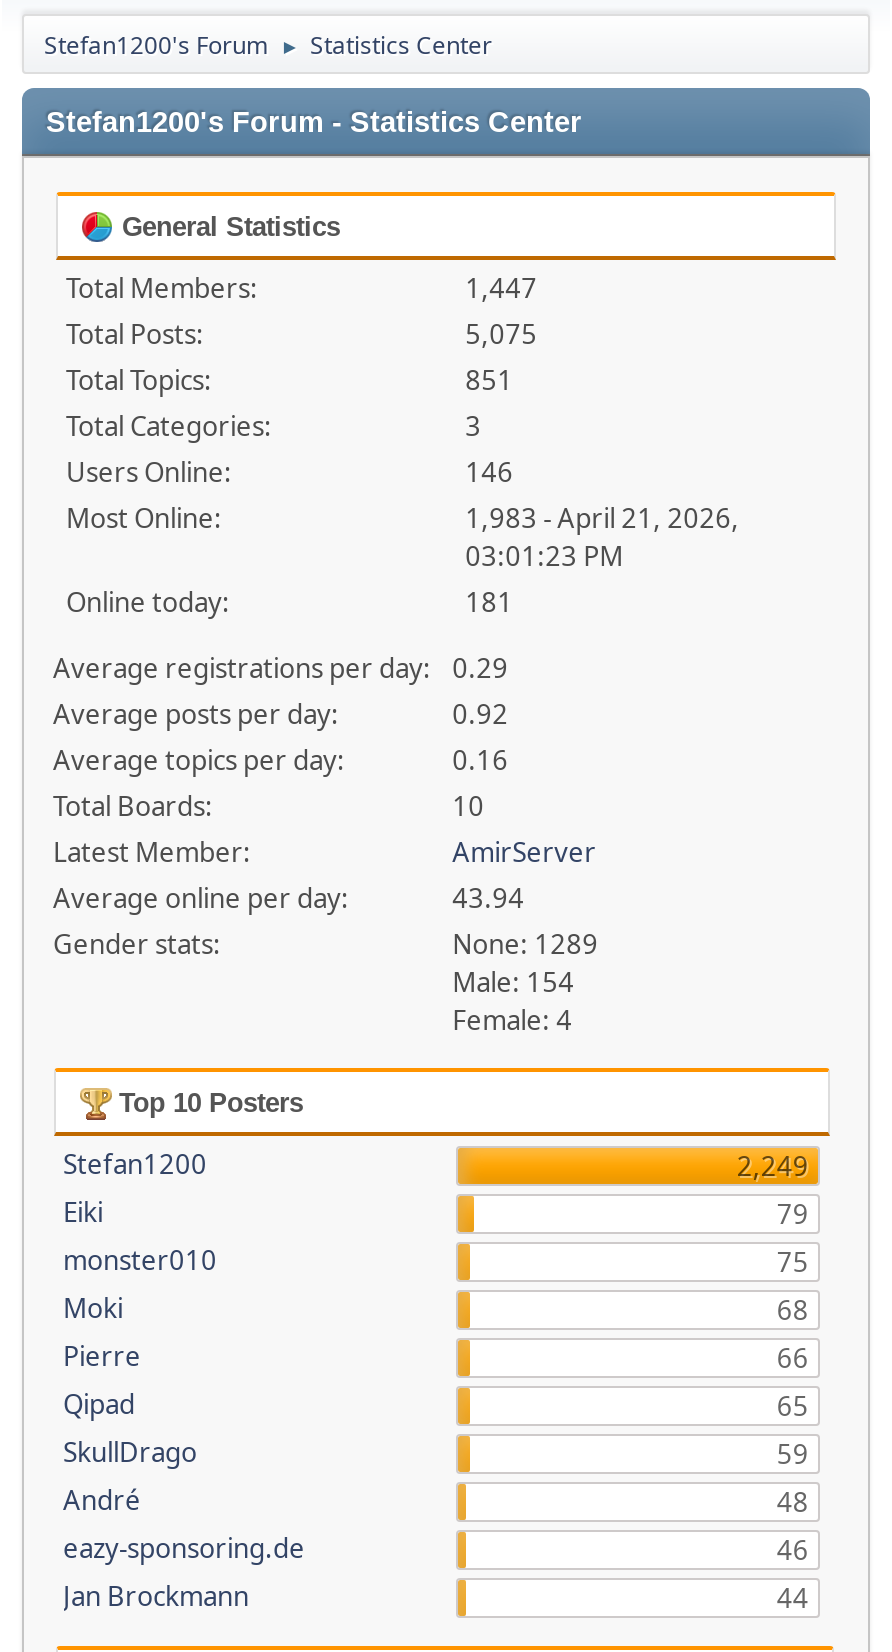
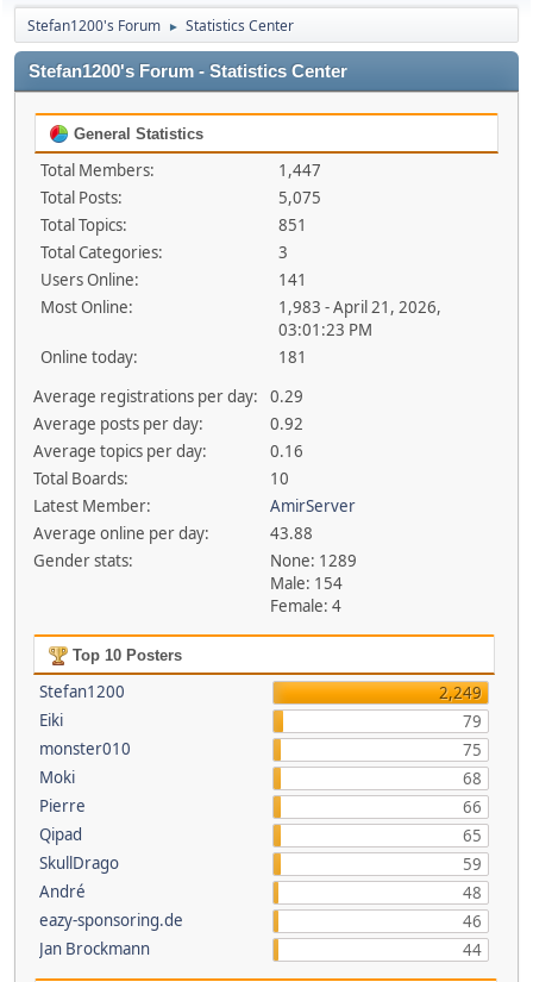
- 146
+ 141

- 43.94
+ 43.88
